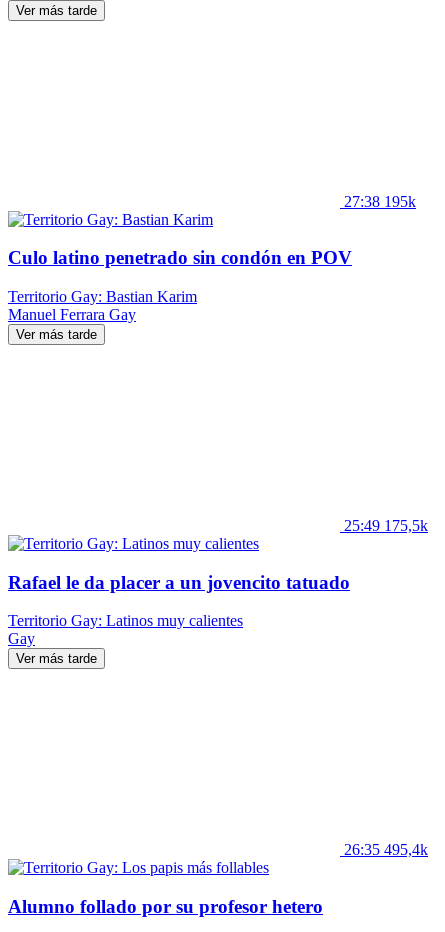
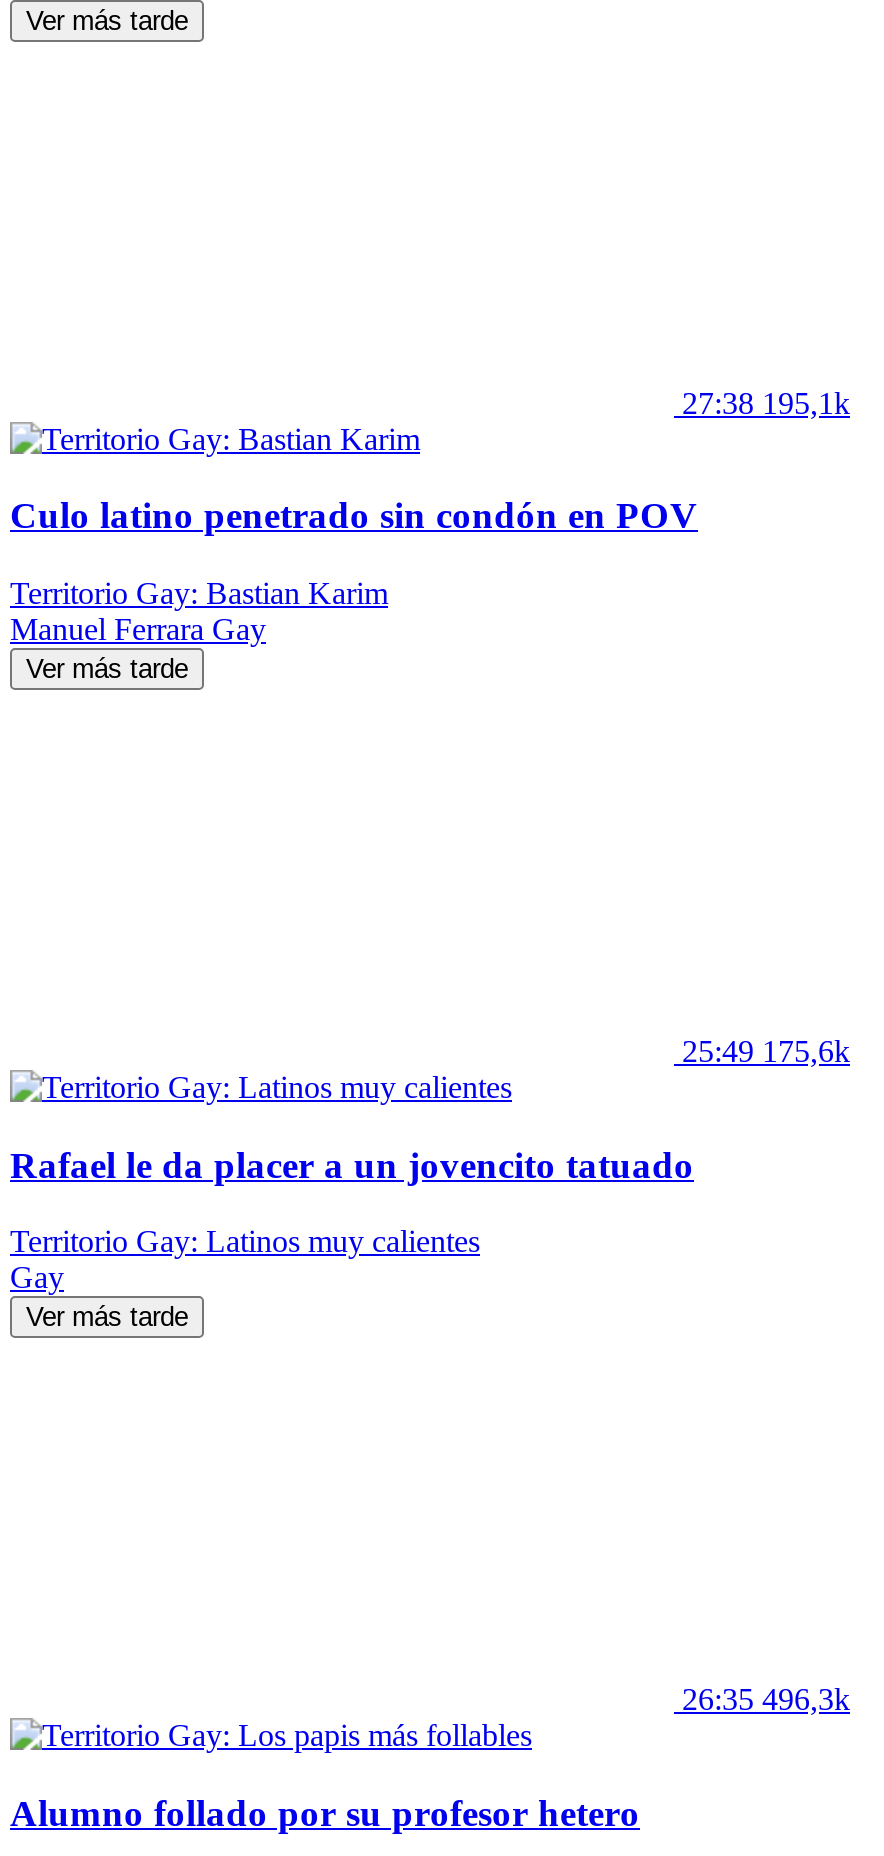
- 27:38 195k
+ 27:38 195,1k

- 25:49 175,5k
+ 25:49 175,6k

- 26:35 495,4k
+ 26:35 496,3k
